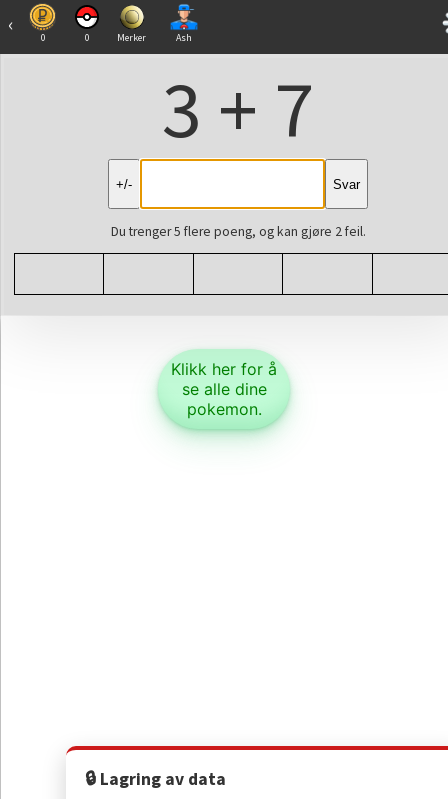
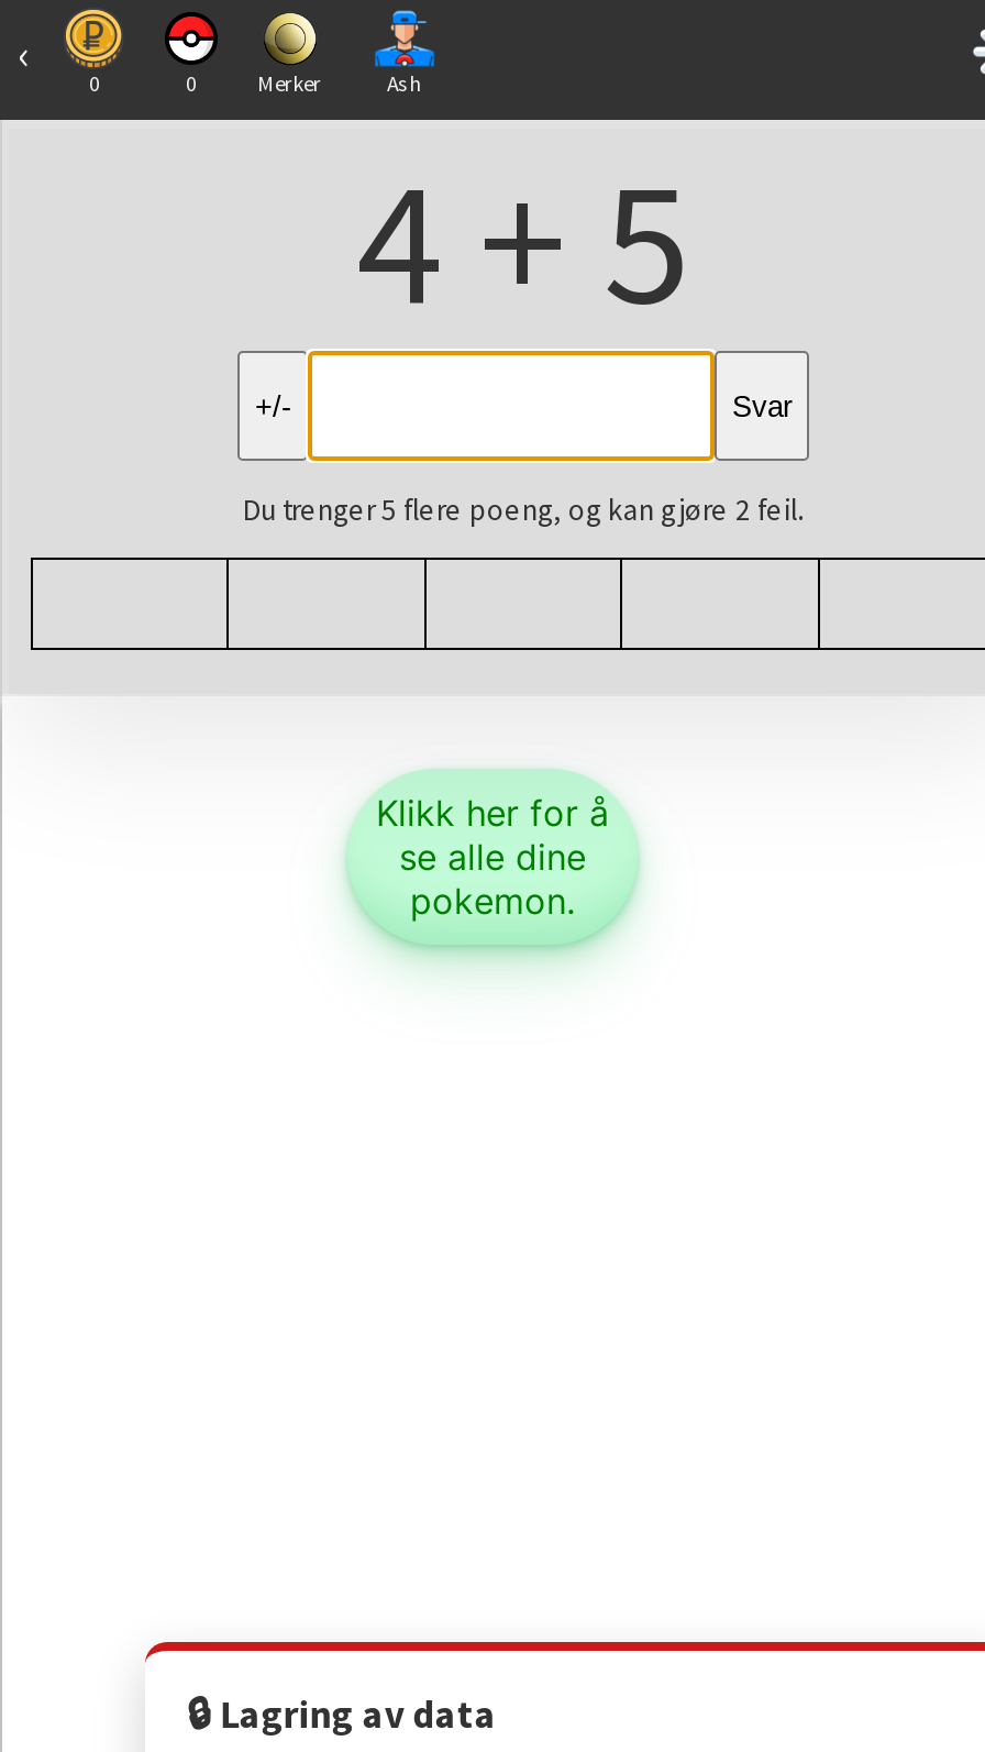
- 3 + 7
+ 4 + 5
